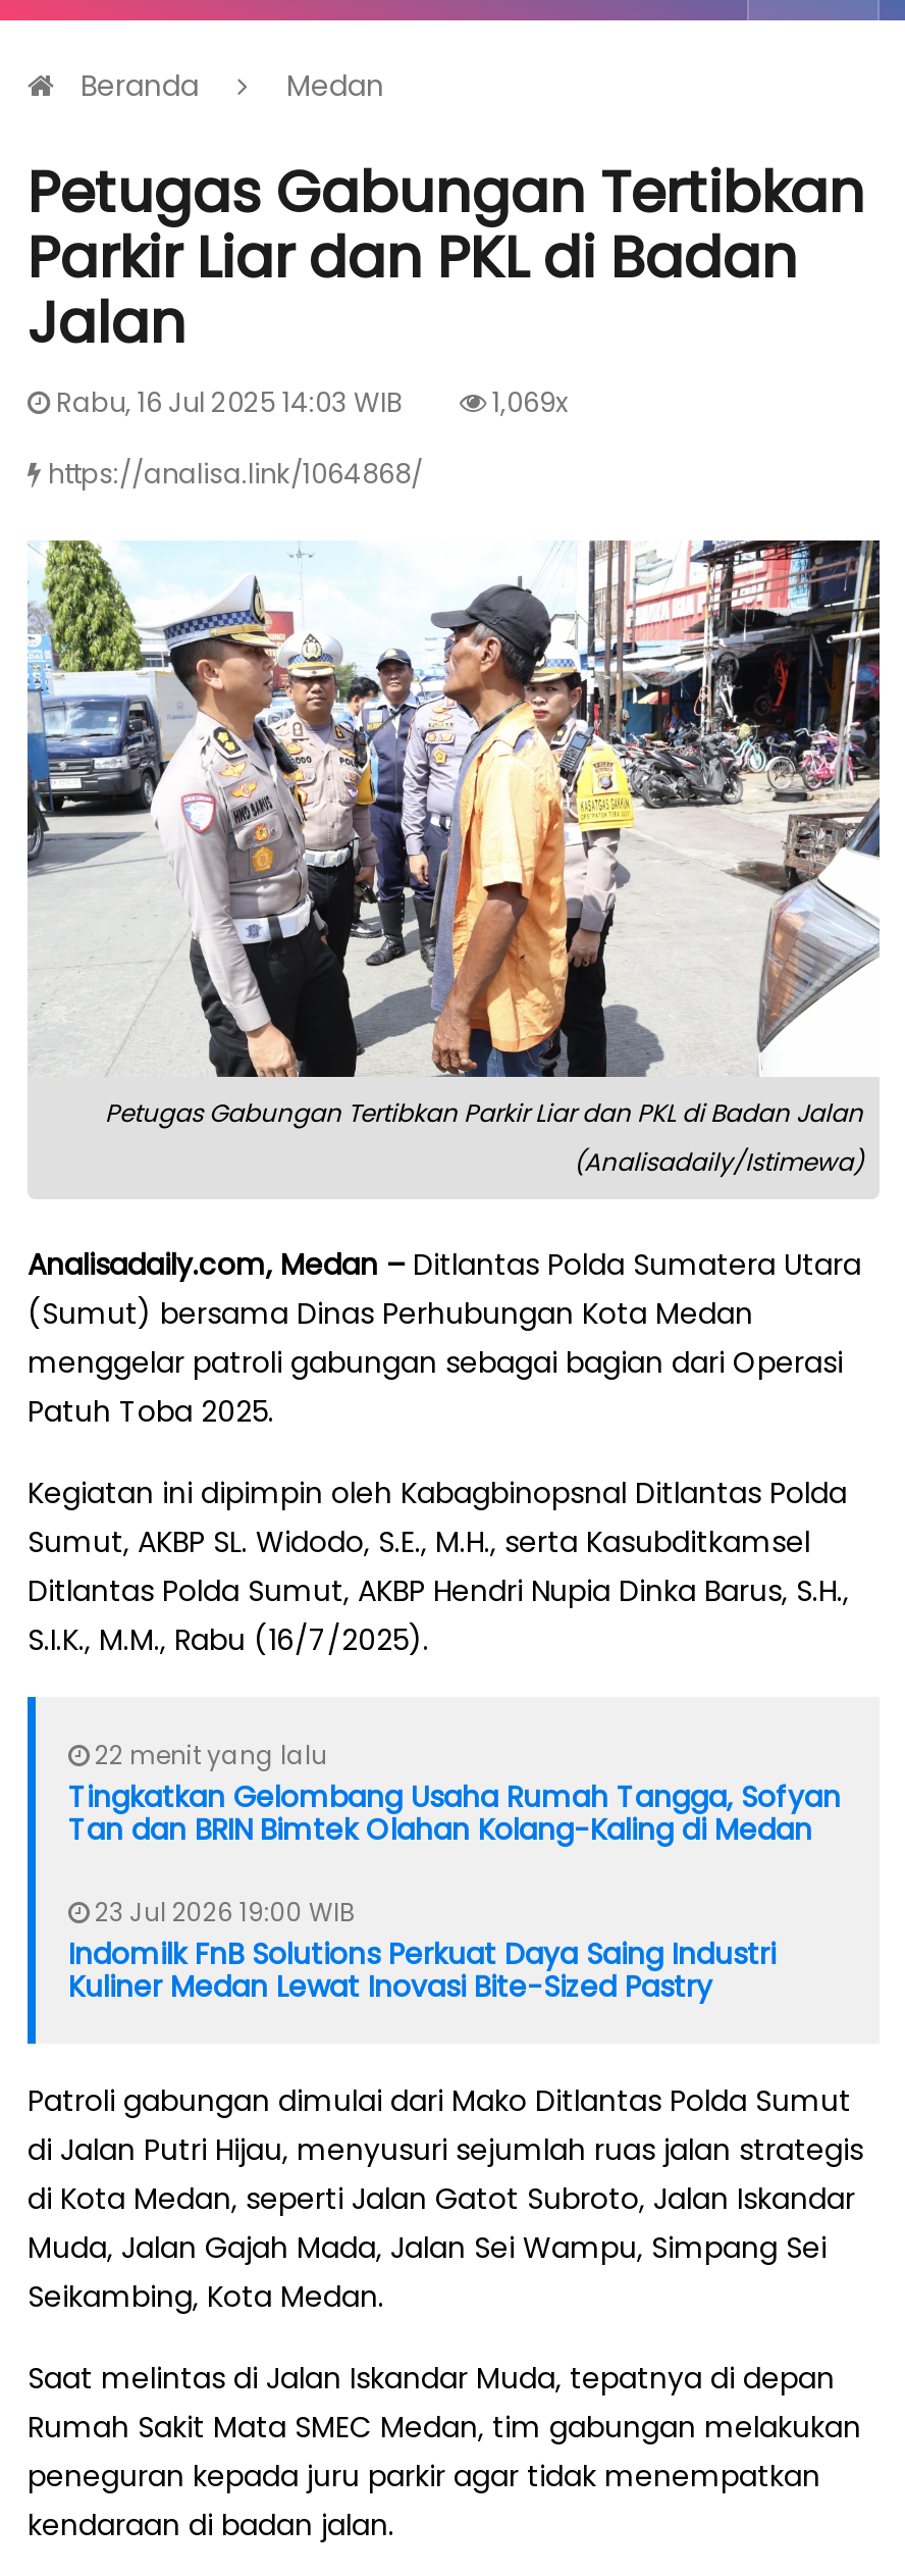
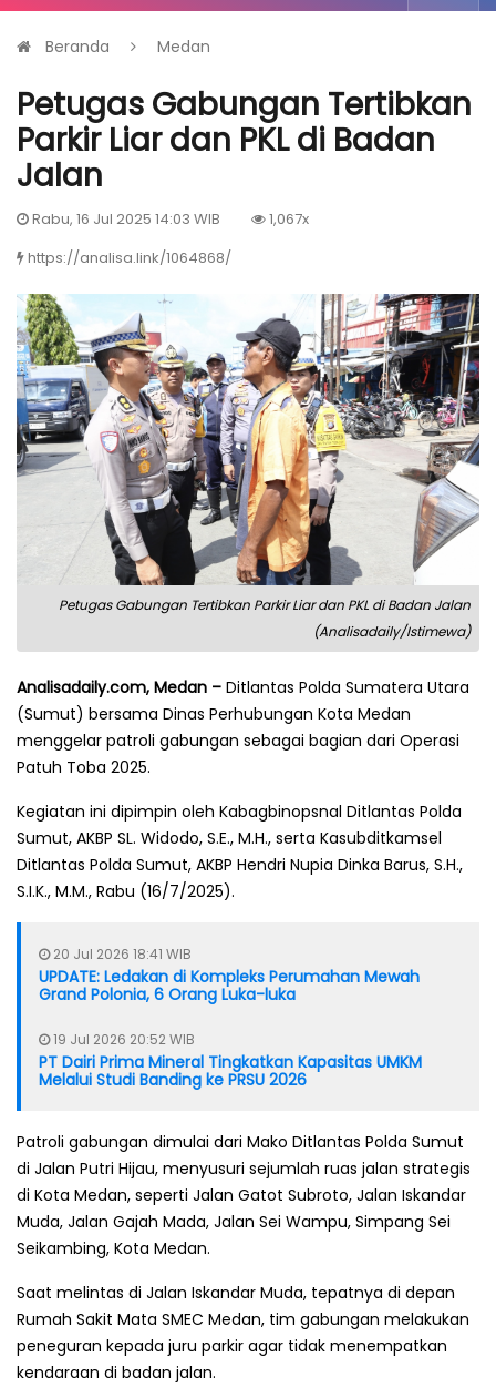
- 1,069x
+ 1,067x

- 22 menit yang lalu
- Tingkatkan Gelombang Usaha Rumah Tangga, Sofyan
- Tan dan BRIN Bimtek Olahan Kolang-Kaling di Medan
+ 20 Jul 2026 18:41 WIB
+ UPDATE: Ledakan di Kompleks Perumahan Mewah
+ Grand Polonia, 6 Orang Luka-luka

- 23 Jul 2026 19:00 WIB
- Indomilk FnB Solutions Perkuat Daya Saing Industri
- Kuliner Medan Lewat Inovasi Bite-Sized Pastry
+ 19 Jul 2026 20:52 WIB
+ PT Dairi Prima Mineral Tingkatkan Kapasitas UMKM
+ Melalui Studi Banding ke PRSU 2026
